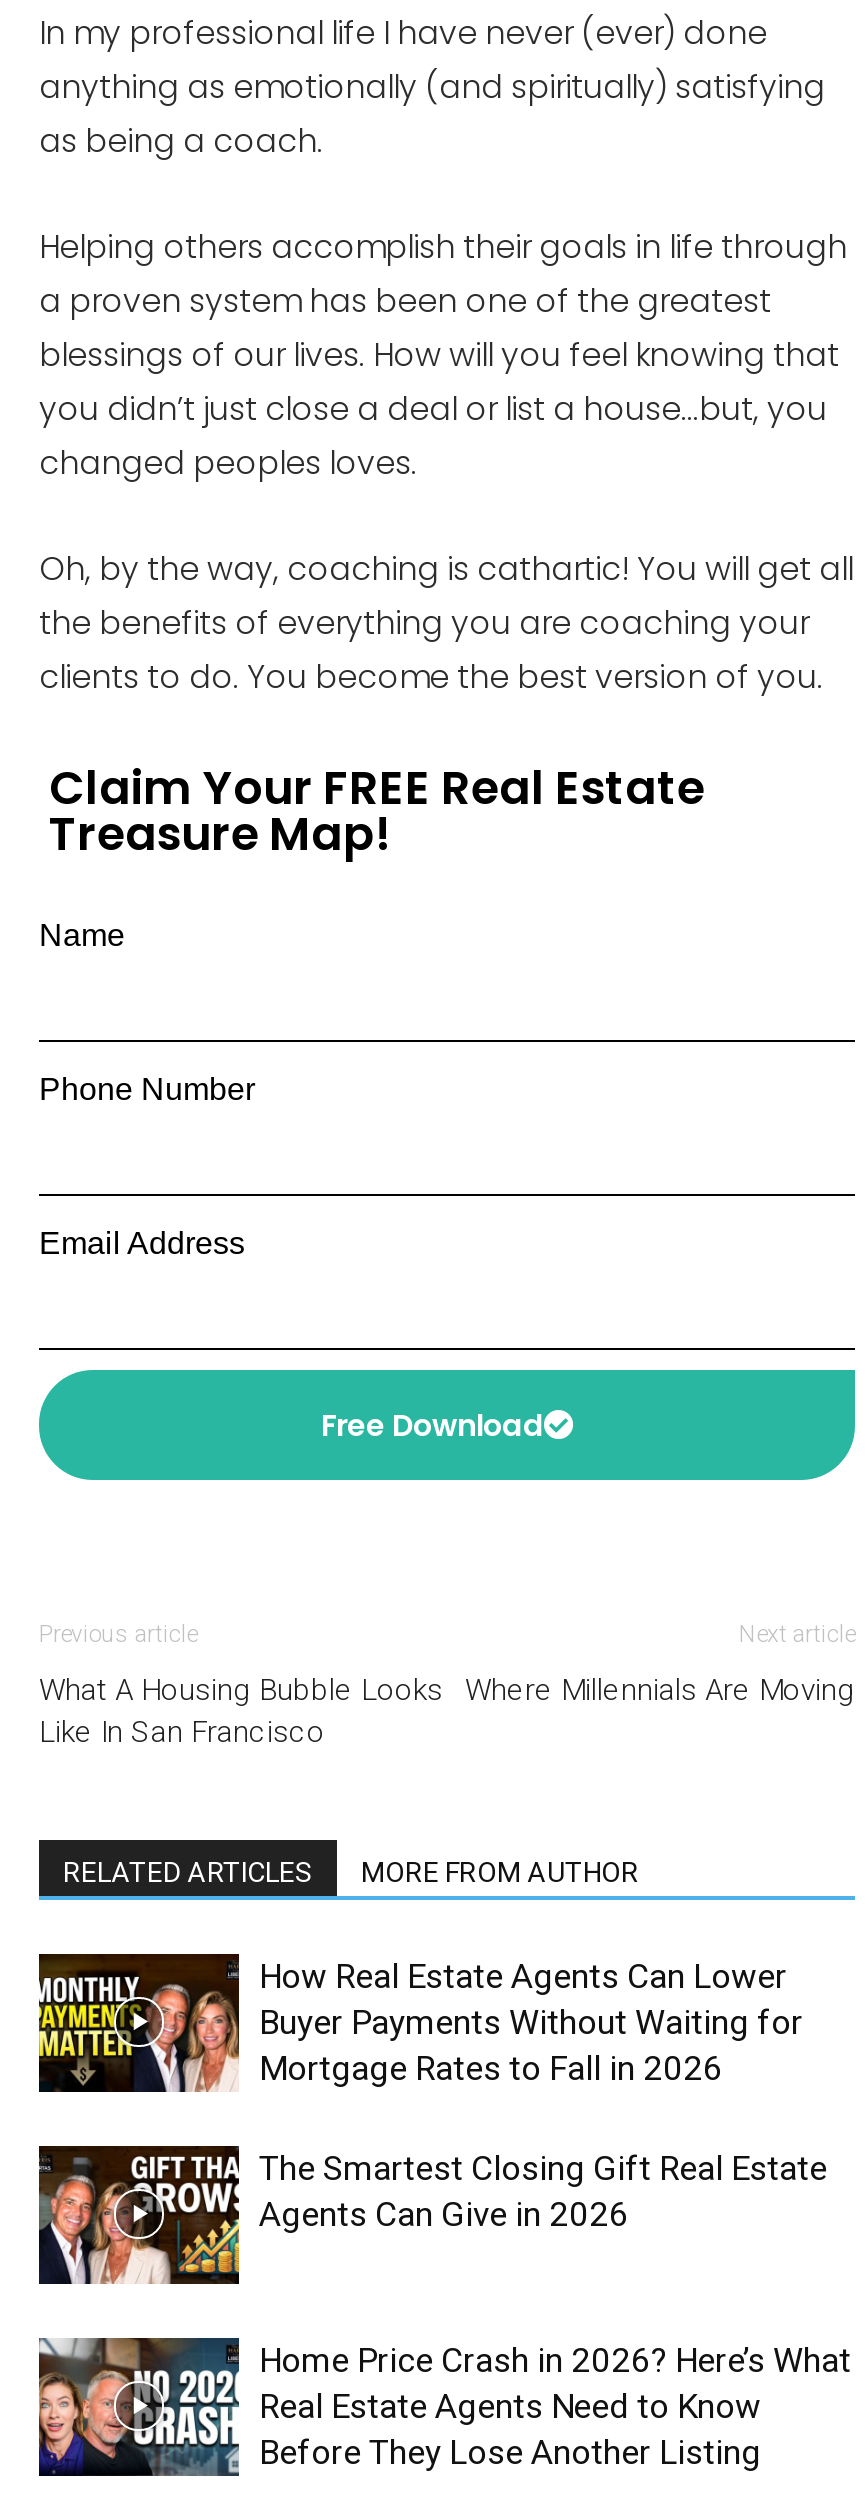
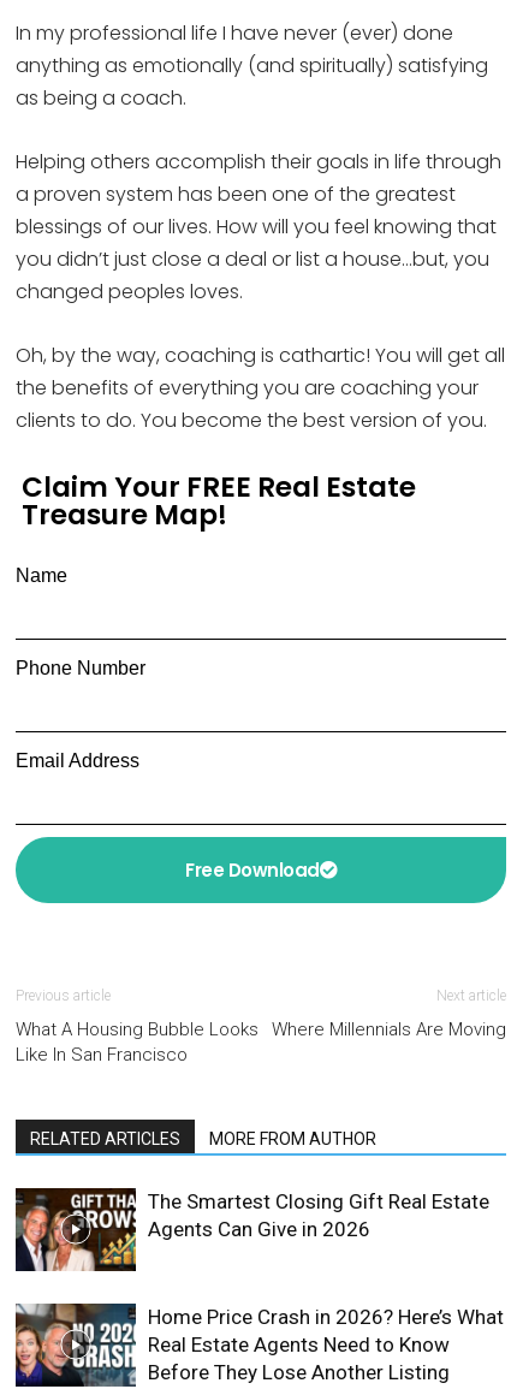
- [image]
- How Real Estate Agents Can Lower
- Buyer Payments Without Waiting for
- Mortgage Rates to Fall in 2026
